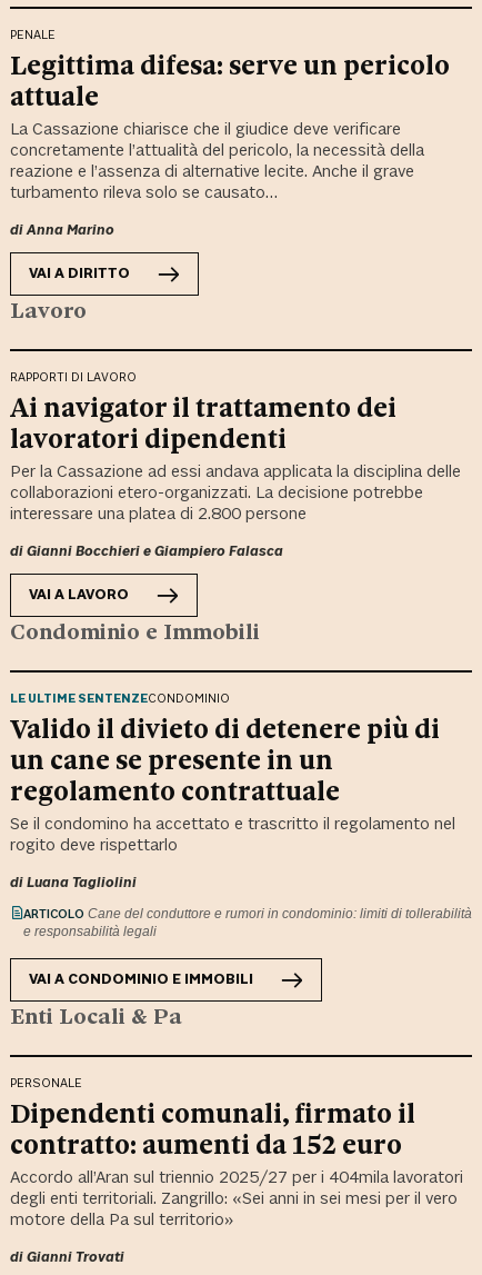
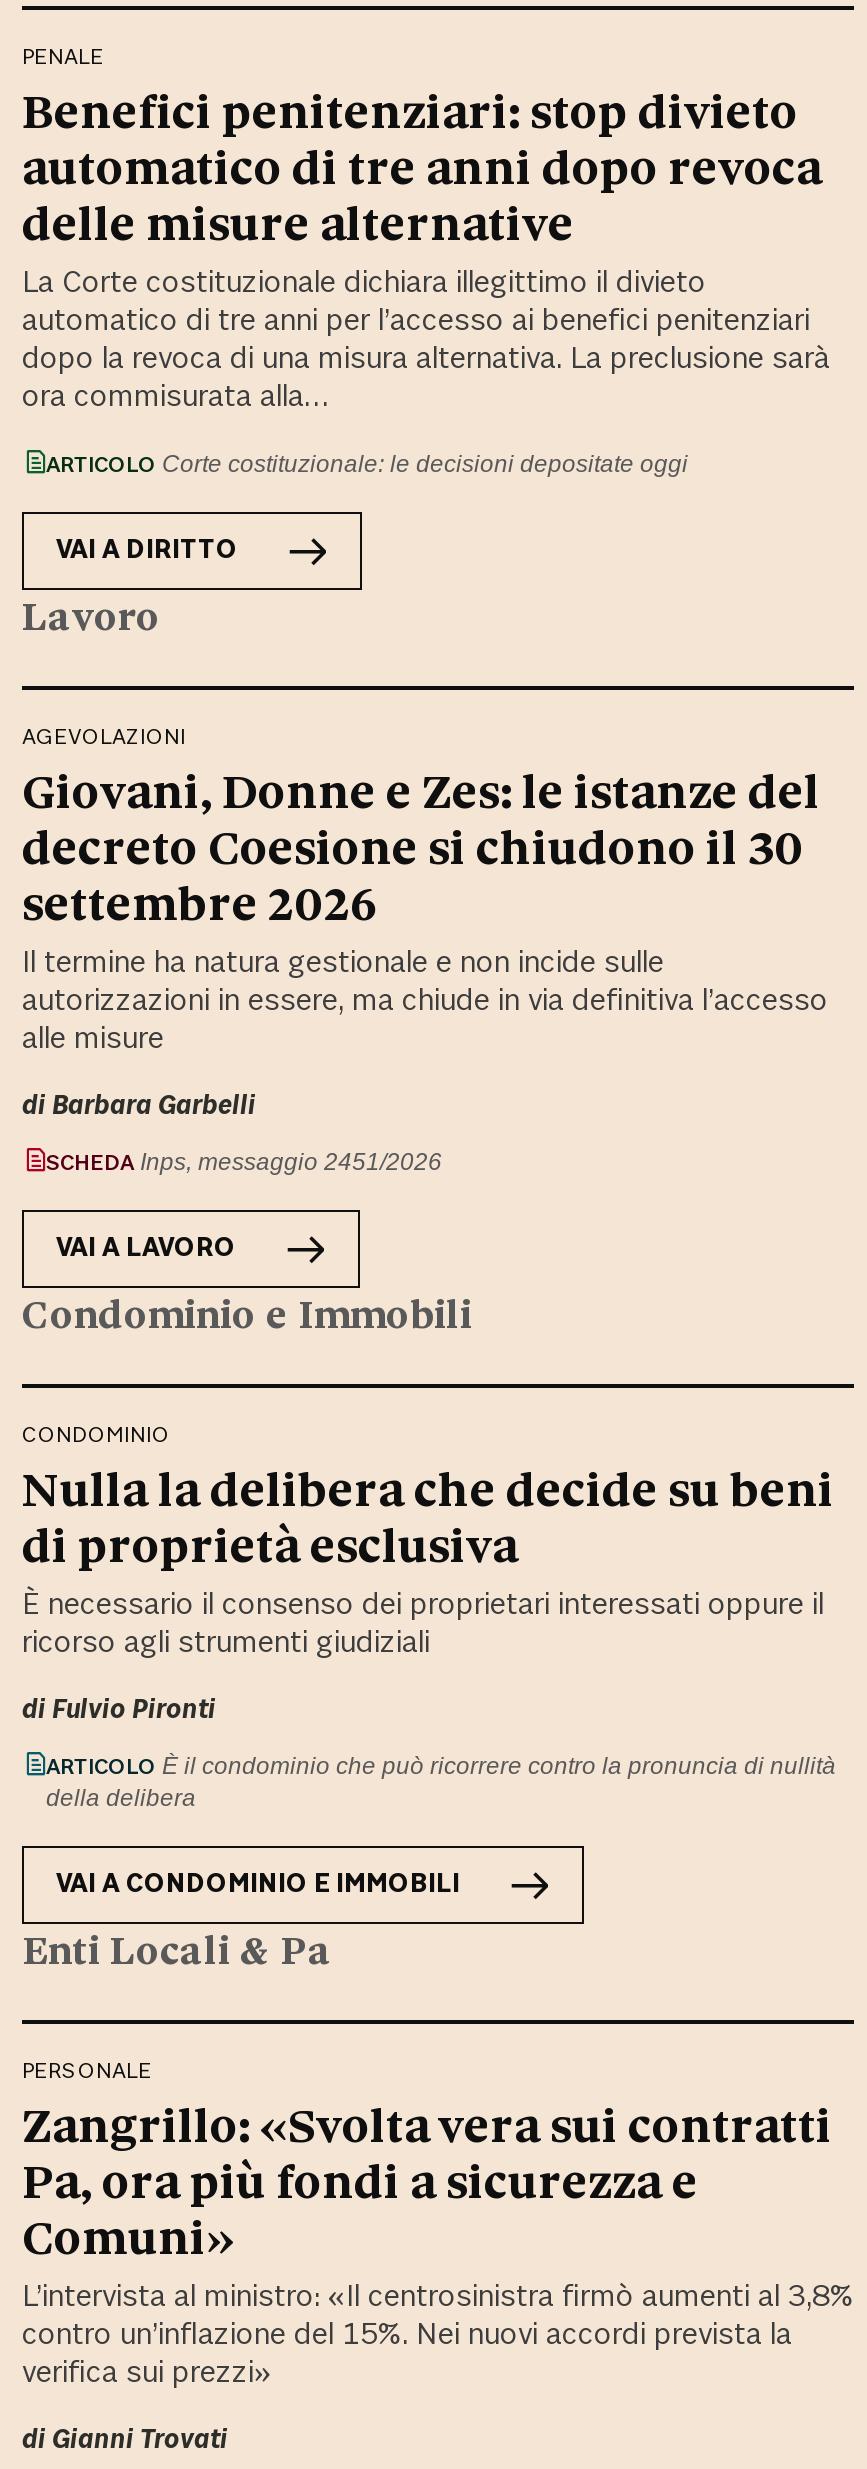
- Legittima difesa: serve un pericolo
- attuale
- La Cassazione chiarisce che il giudice deve verificare
- concretamente l’attualità del pericolo, la necessità della
- reazione e l’assenza di alternative lecite. Anche il grave
- turbamento rileva solo se causato…
+ Benefici penitenziari: stop divieto
+ automatico di tre anni dopo revoca
+ delle misure alternative
+ La Corte costituzionale dichiara illegittimo il divieto
+ automatico di tre anni per l’accesso ai benefici penitenziari
+ dopo la revoca di una misura alternativa. La preclusione sarà
+ ora commisurata alla…

- di Anna Marino
+ ARTICOLO Corte costituzionale: le decisioni depositate oggi

- RAPPORTI DI LAVORO
- Ai navigator il trattamento dei
- lavoratori dipendenti
- Per la Cassazione ad essi andava applicata la disciplina delle
- collaborazioni etero-organizzati. La decisione potrebbe
- interessare una platea di 2.800 persone
- di Gianni Bocchieri e Giampiero Falasca
+ AGEVOLAZIONI
+ Giovani, Donne e Zes: le istanze del
+ decreto Coesione si chiudono il 30
+ settembre 2026
+ Il termine ha natura gestionale e non incide sulle
+ autorizzazioni in essere, ma chiude in via definitiva l’accesso
+ alle misure
+ di Barbara Garbelli
+ SCHEDA Inps, messaggio 2451/2026

- LE ULTIME SENTENZECONDOMINIO
- Valido il divieto di detenere più di
- un cane se presente in un
- regolamento contrattuale
- Se il condomino ha accettato e trascritto il regolamento nel
- rogito deve rispettarlo
+ CONDOMINIO
+ Nulla la delibera che decide su beni
+ di proprietà esclusiva
+ È necessario il consenso dei proprietari interessati oppure il
+ ricorso agli strumenti giudiziali

- di Luana Tagliolini
+ di Fulvio Pironti

- ARTICOLO Cane del conduttore e rumori in condominio: limiti di tollerabilità
- e responsabilità legali
+ ARTICOLO È il condominio che può ricorrere contro la pronuncia di nullità
+ della delibera

- Dipendenti comunali, firmato il
- contratto: aumenti da 152 euro
- Accordo all’Aran sul triennio 2025/27 per i 404mila lavoratori
- degli enti territoriali. Zangrillo: «Sei anni in sei mesi per il vero
- motore della Pa sul territorio»
+ Zangrillo: «Svolta vera sui contratti
+ Pa, ora più fondi a sicurezza e
+ Comuni»
+ L’intervista al ministro: «Il centrosinistra firmò aumenti al 3,8%
+ contro un’inflazione del 15%. Nei nuovi accordi prevista la
+ verifica sui prezzi»
